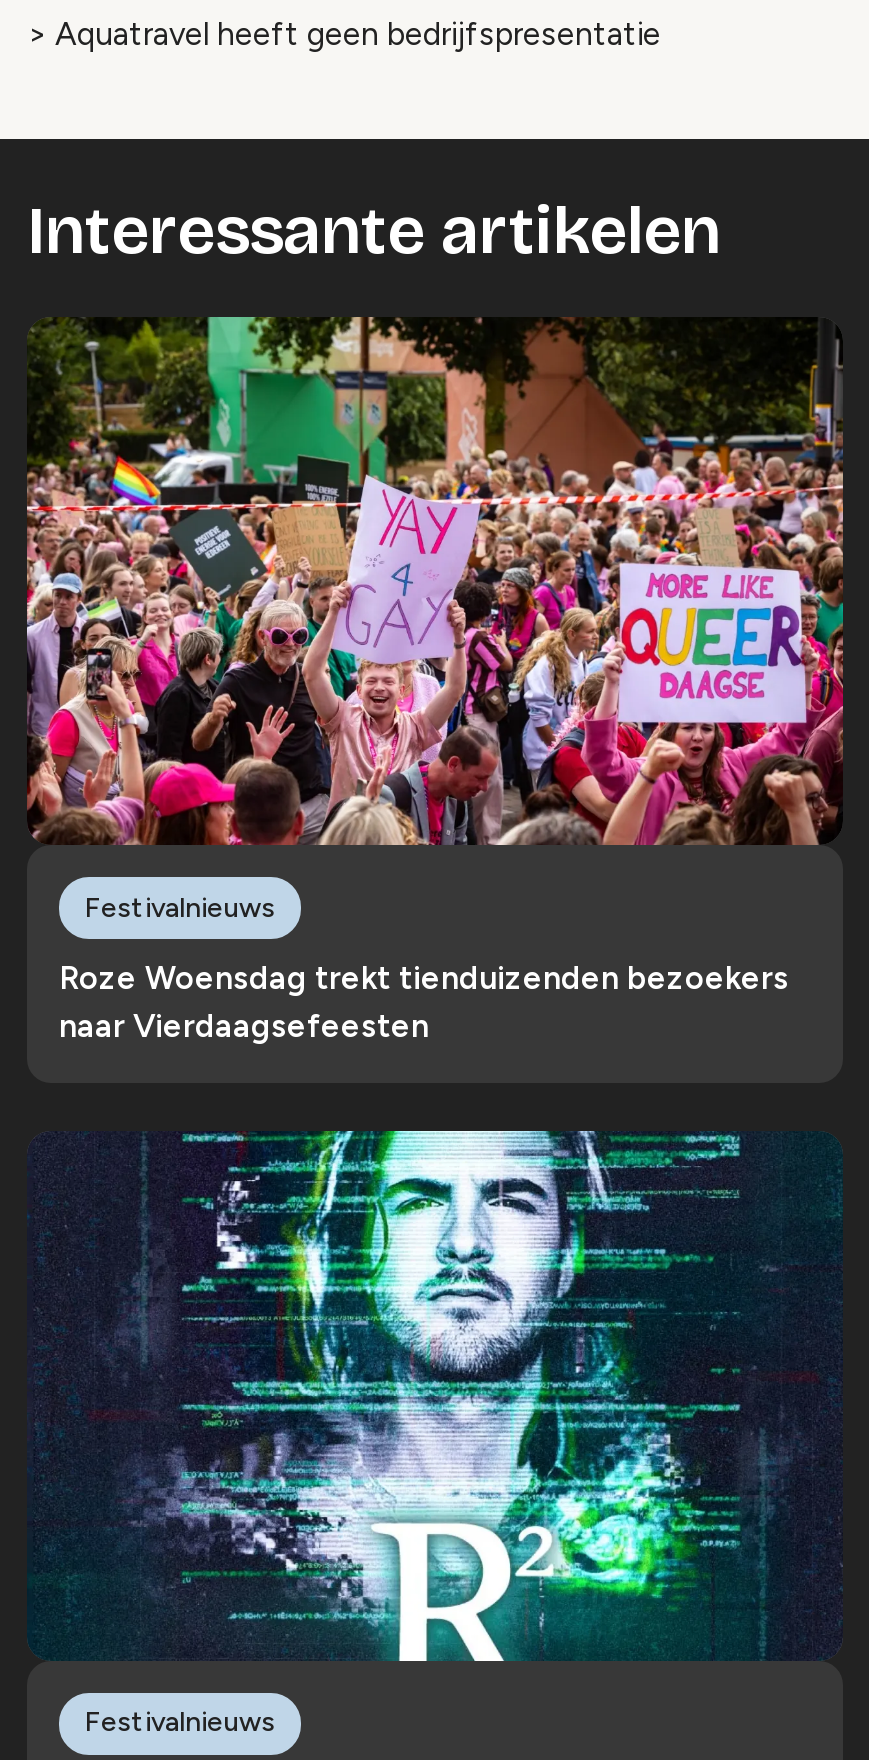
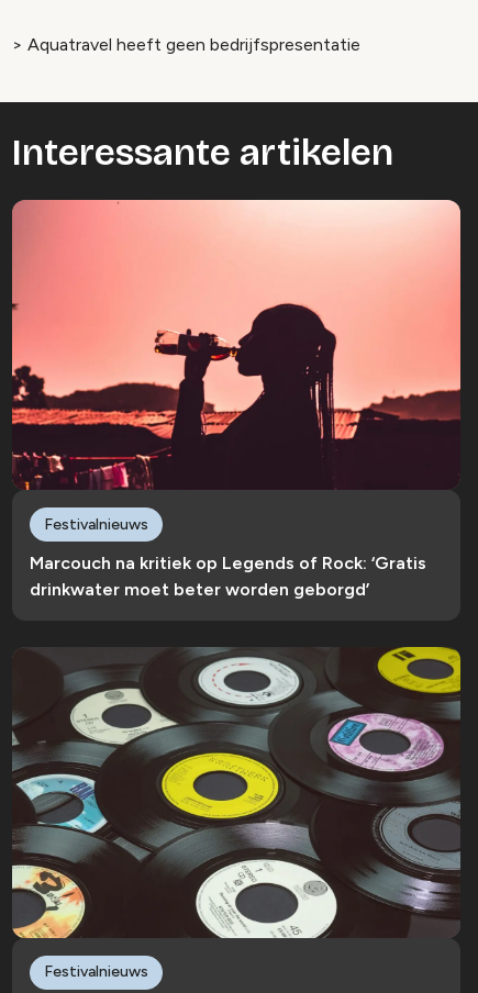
- [image]
+ [image]

- Roze Woensdag trekt tienduizenden bezoekers
- naar Vierdaagsefeesten
+ Marcouch na kritiek op Legends of Rock: ‘Gratis
+ drinkwater moet beter worden geborgd’

- [image]
+ [image]
